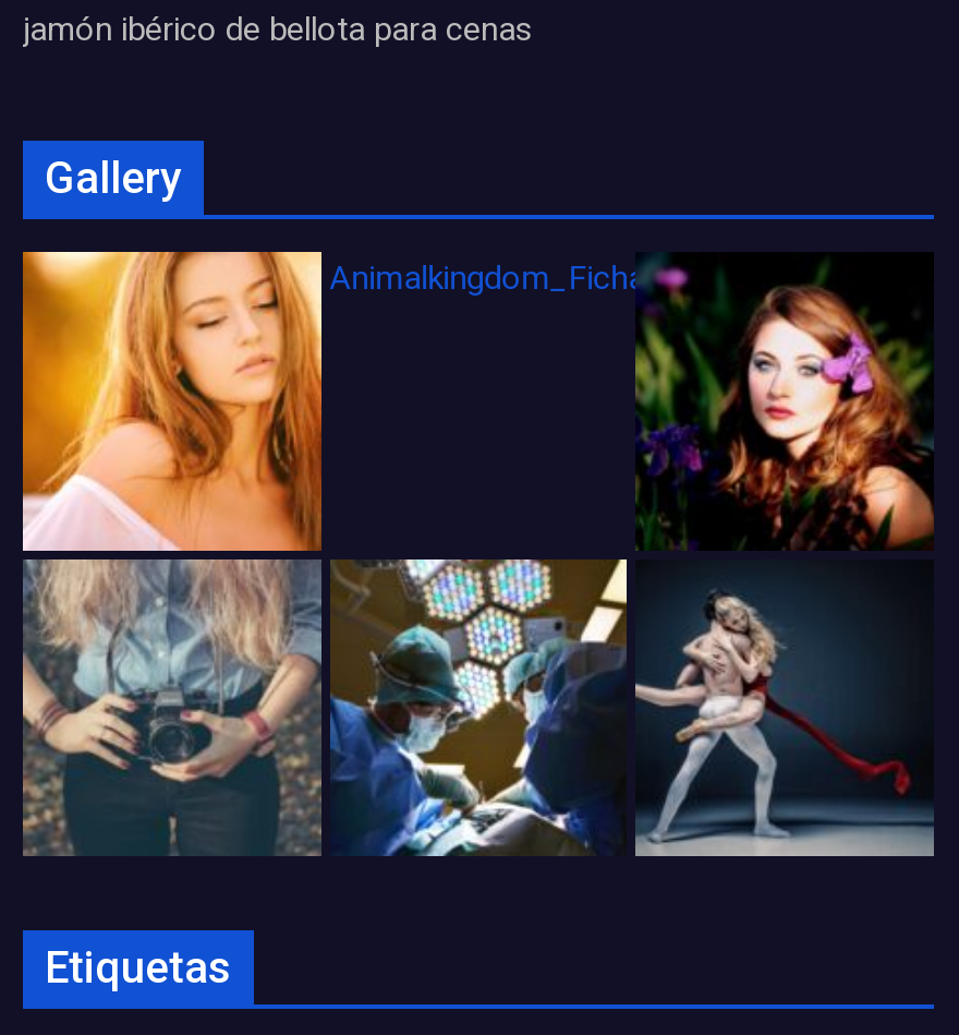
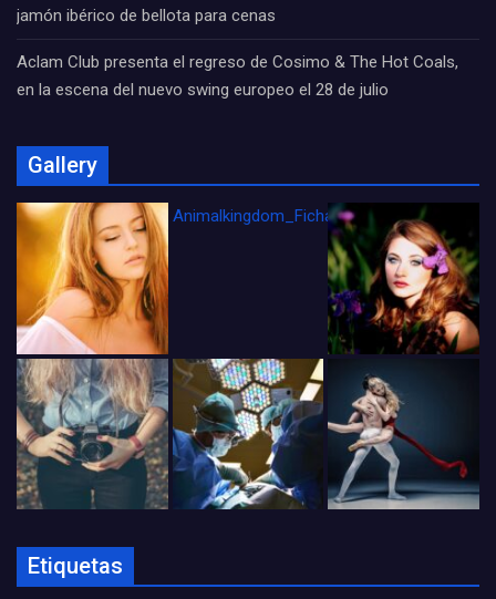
+ Aclam Club presenta el regreso de Cosimo & The Hot Coals,
+ en la escena del nuevo swing europeo el 28 de julio
